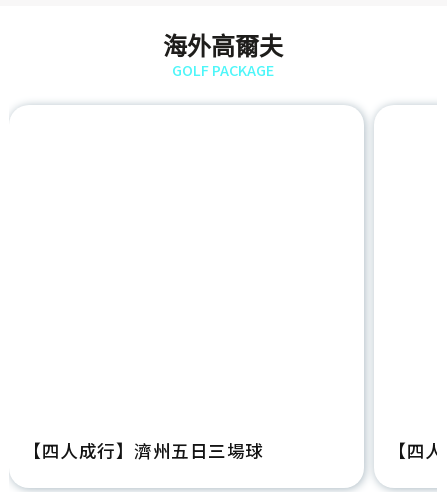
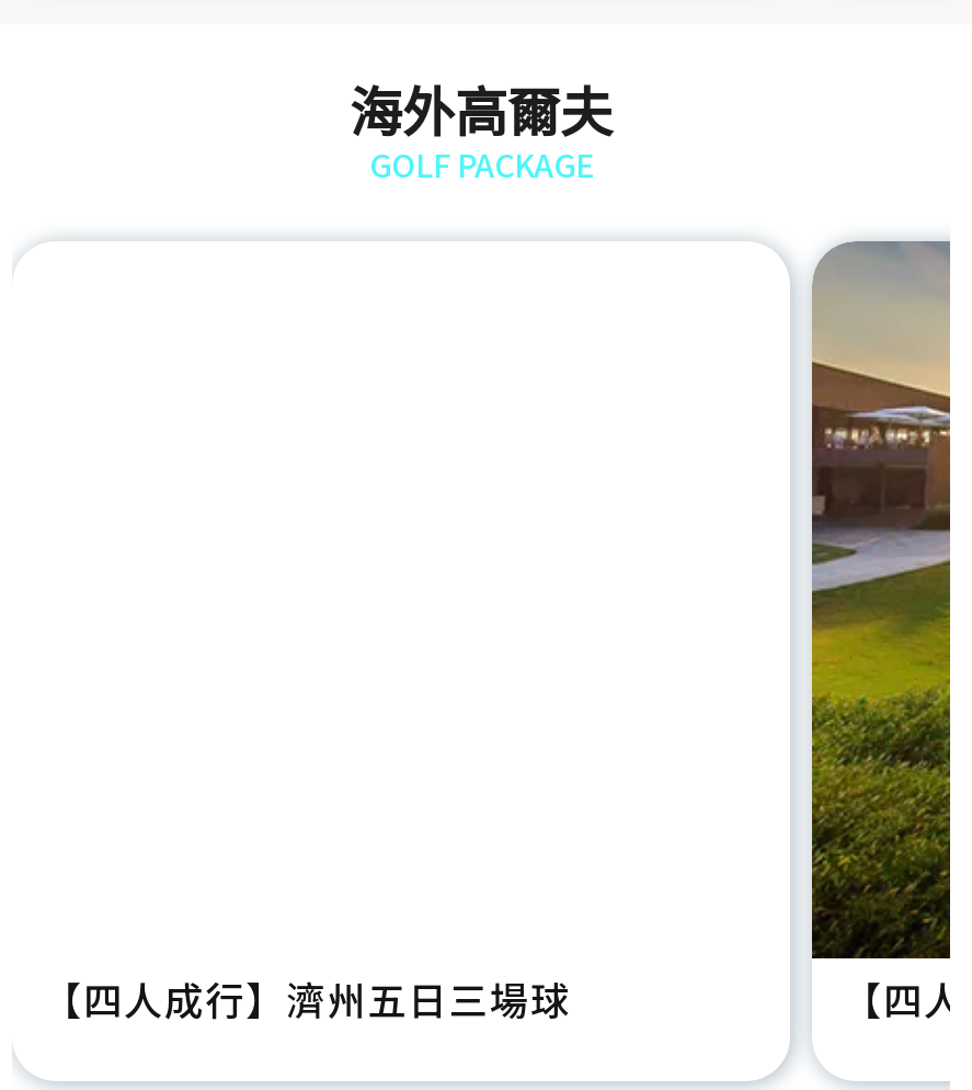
+ [image]
